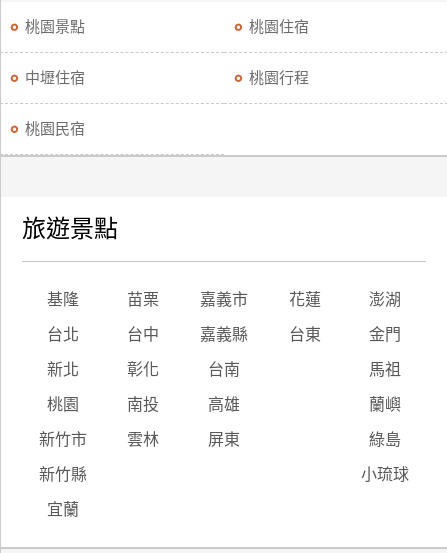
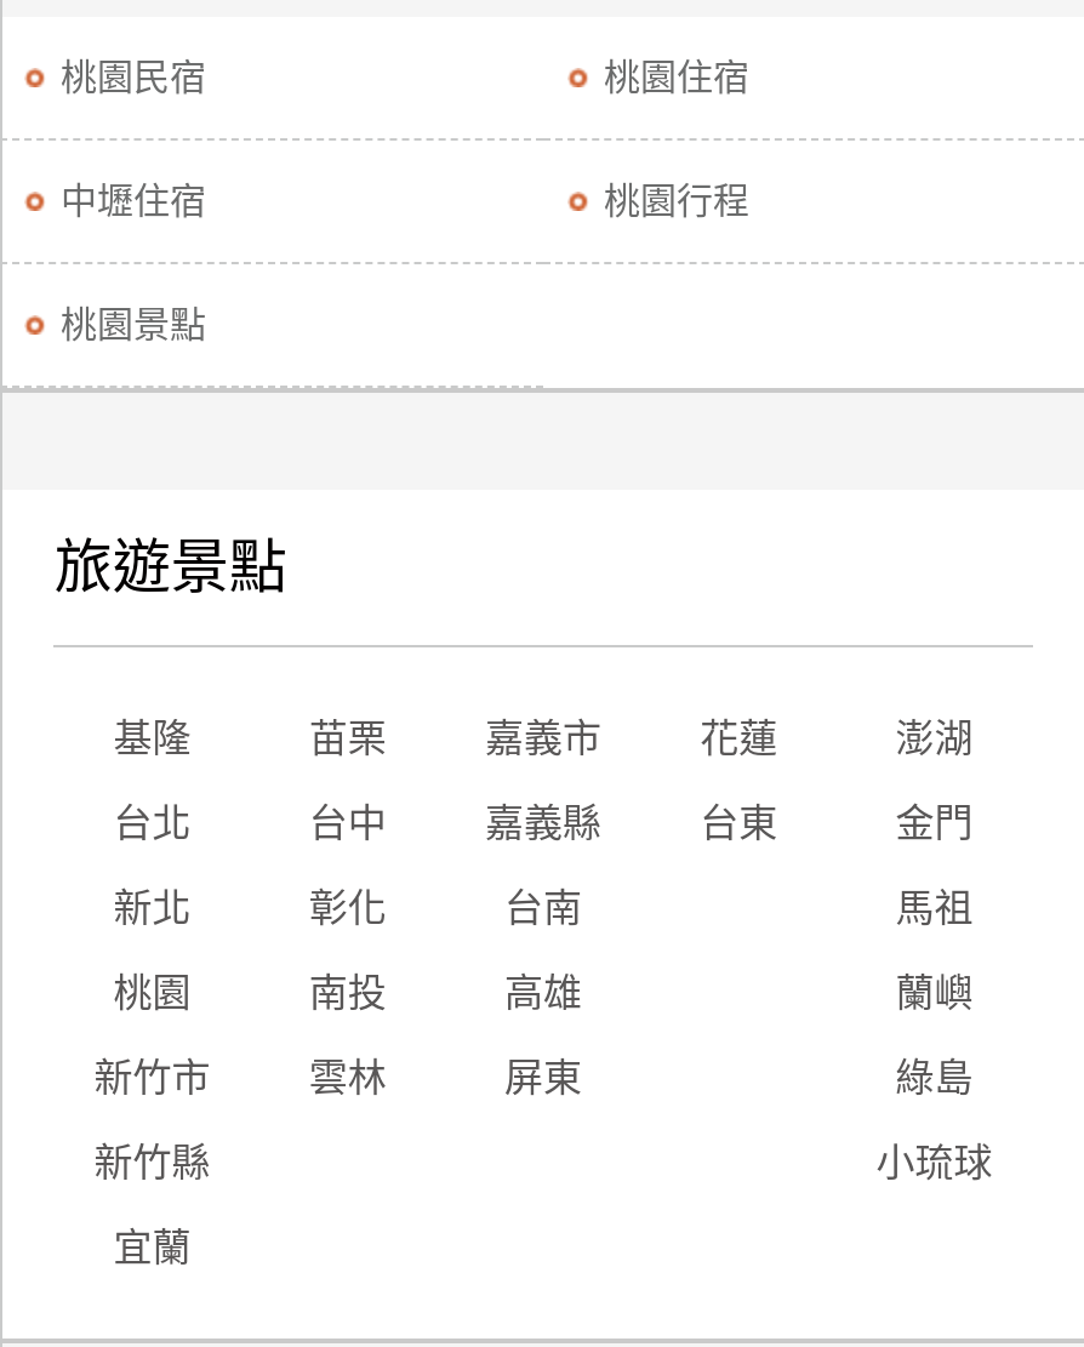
moved down: 桃園景點

moved up: 桃園民宿
